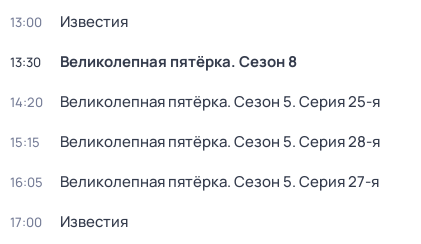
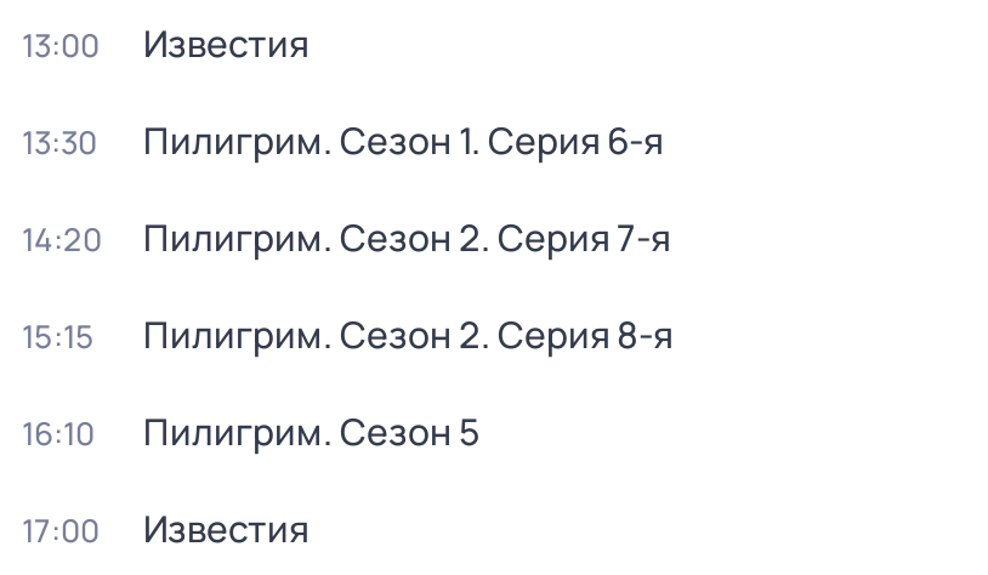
- Великолепная пятёрка. Сезон 8
+ Пилигрим. Сезон 1. Серия 6-я

- Великолепная пятёрка. Сезон 5. Серия 25-я
+ Пилигрим. Сезон 2. Серия 7-я

- Великолепная пятёрка. Сезон 5. Серия 28-я
+ Пилигрим. Сезон 2. Серия 8-я

- 16:05
- Великолепная пятёрка. Сезон 5. Серия 27-я
+ 16:10
+ Пилигрим. Сезон 5
